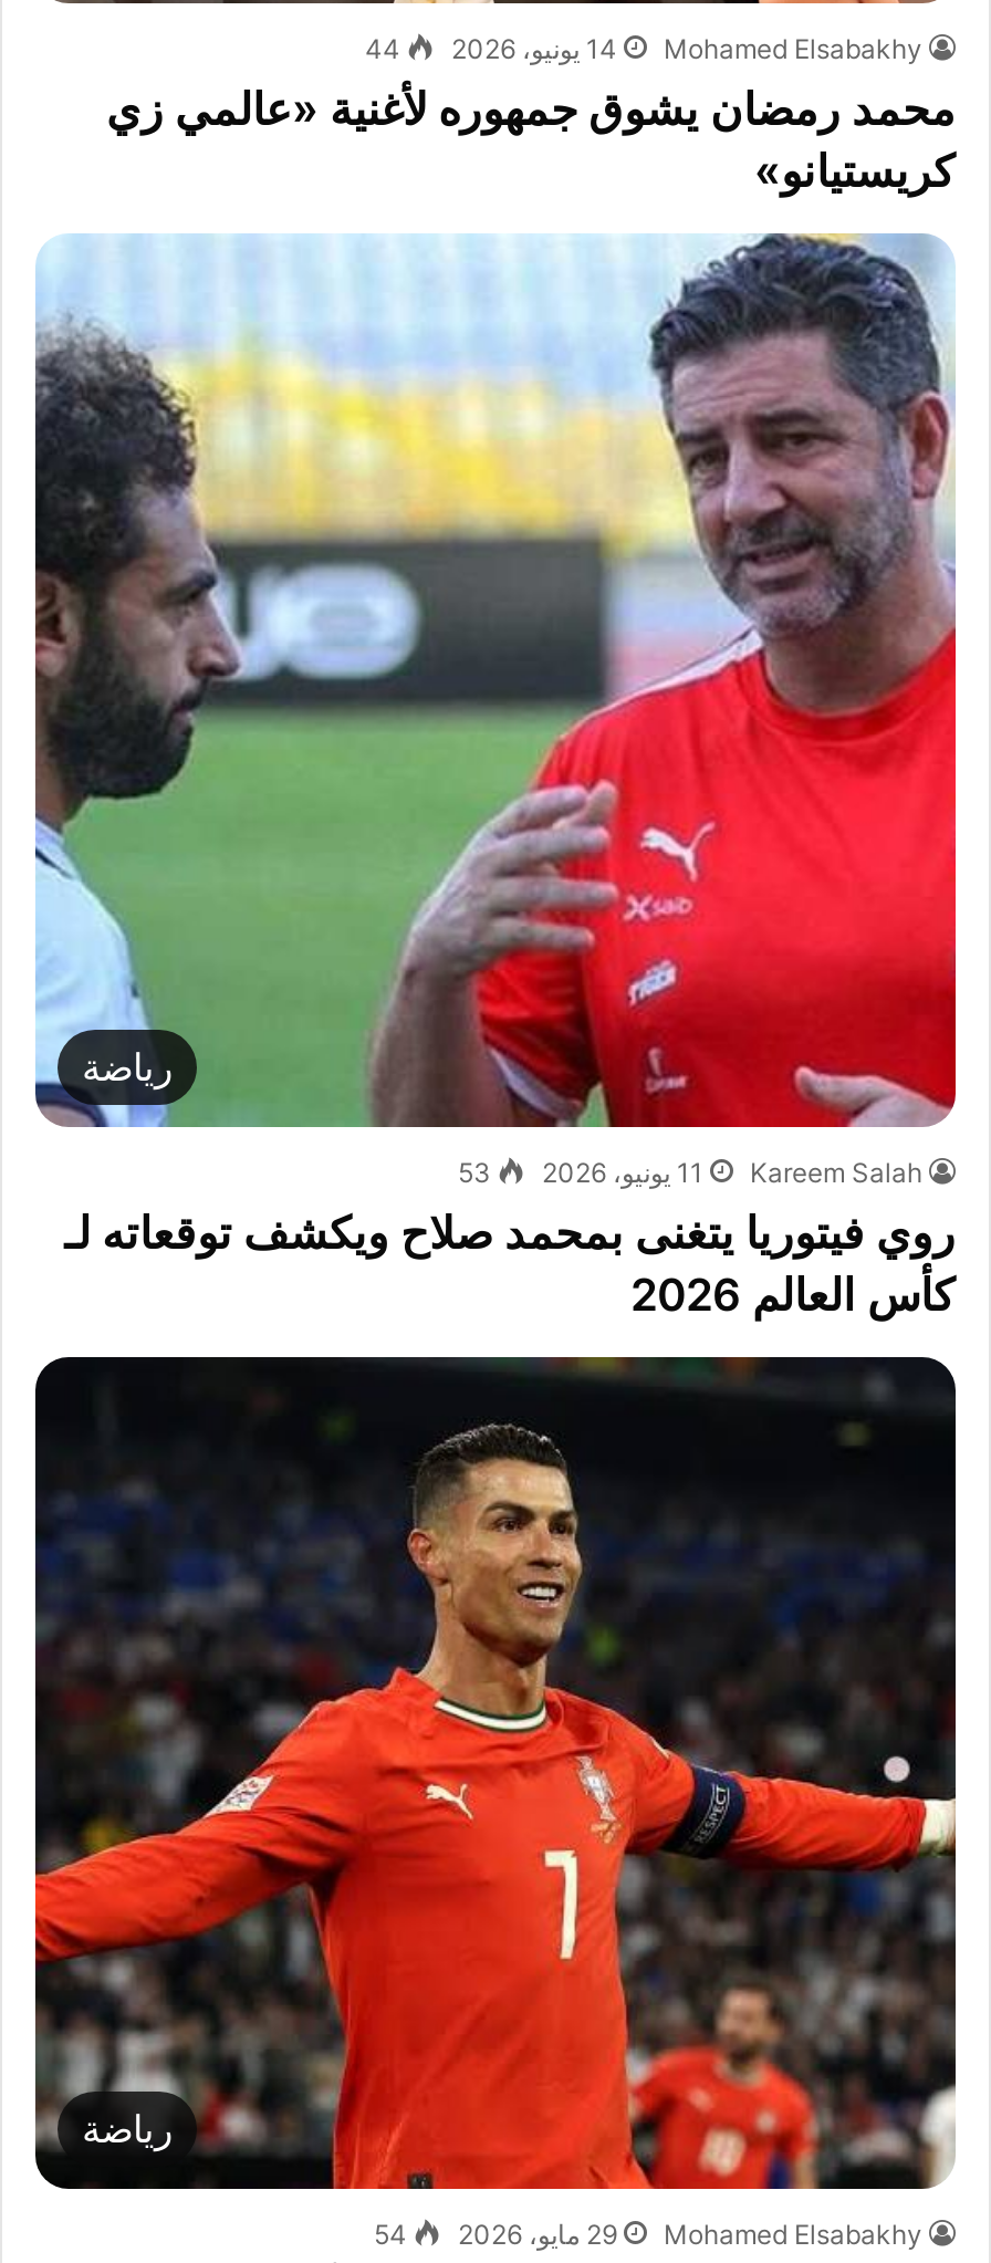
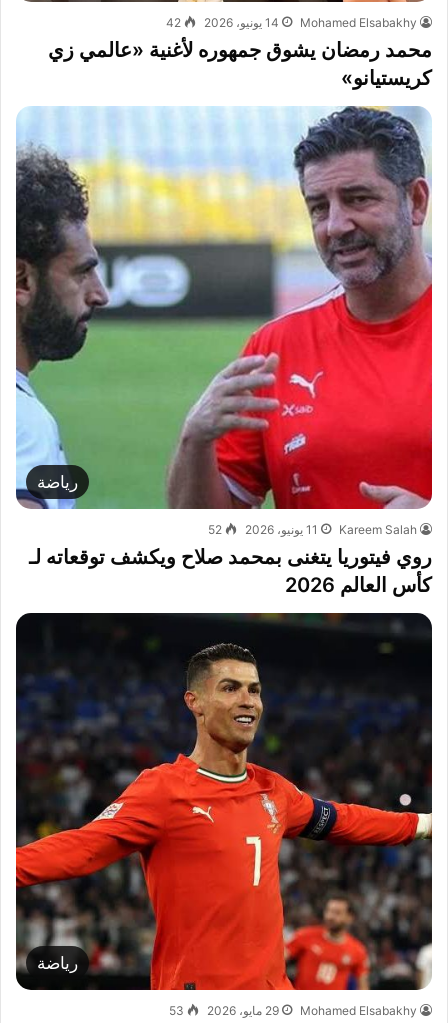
- 44
+ 42

- 53
+ 52

- 54
+ 53
